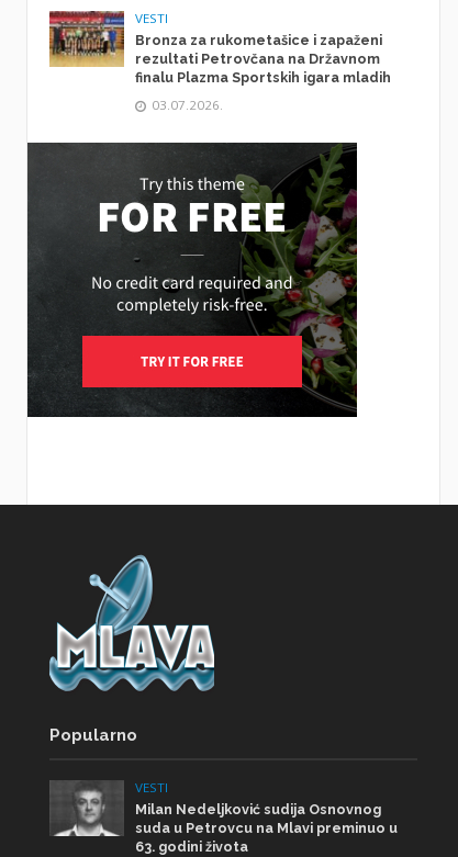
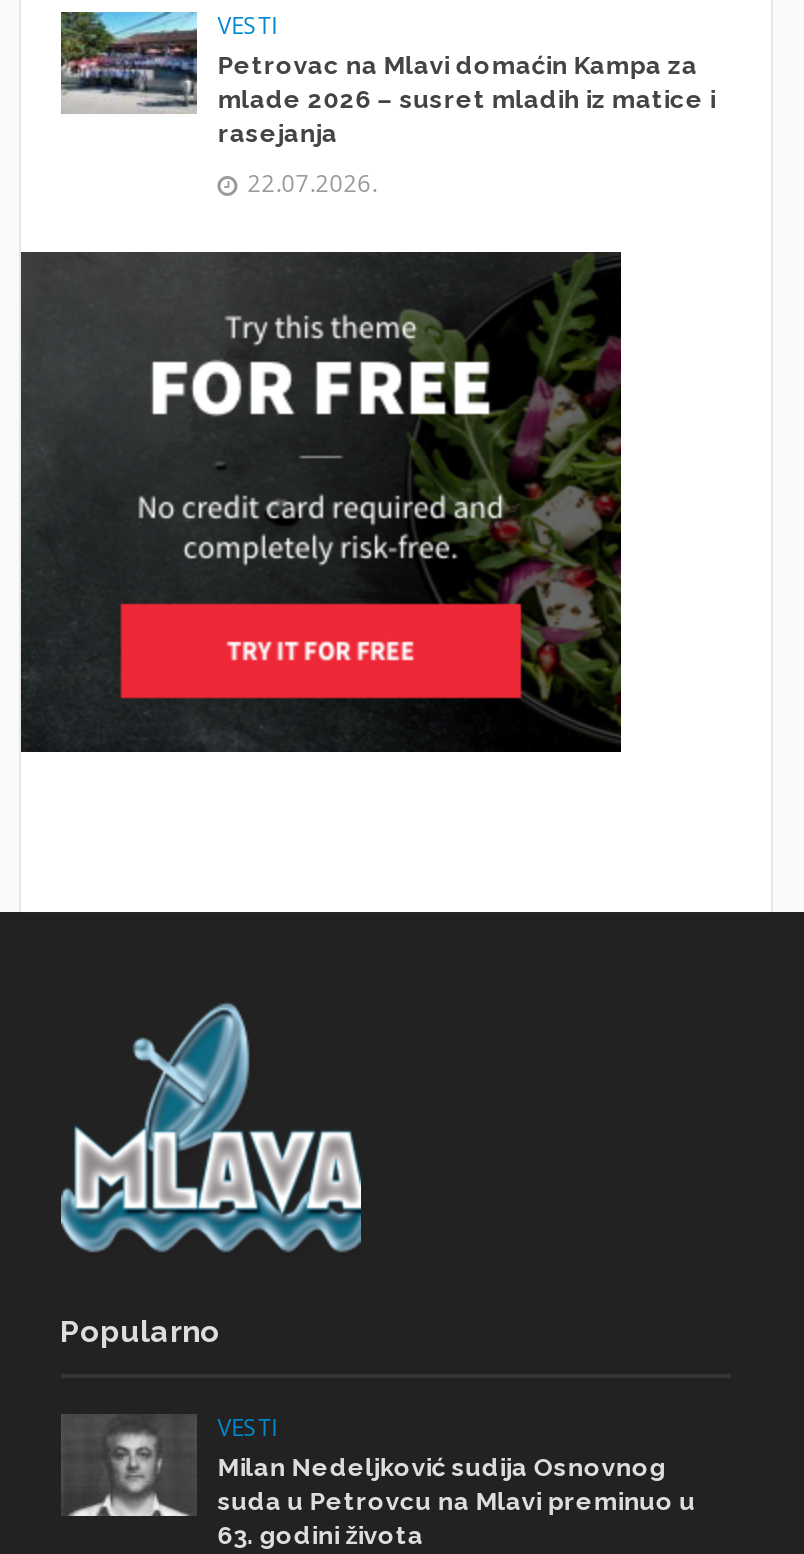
- [image]
- Bronza za rukometašice i zapaženi
- rezultati Petrovčana na Državnom
- finalu Plazma Sportskih igara mladih
+ [image]
+ Petrovac na Mlavi domaćin Kampa za
+ mlade 2026 – susret mladih iz matice i
+ rasejanja

- 03.07.2026.
+ 22.07.2026.
